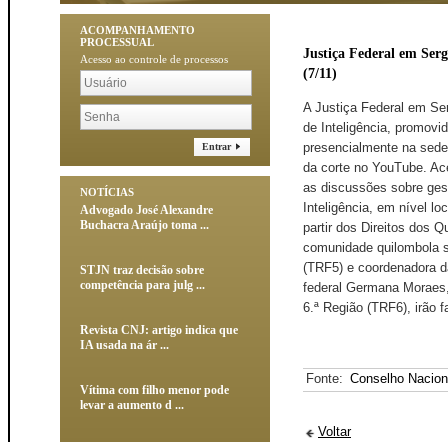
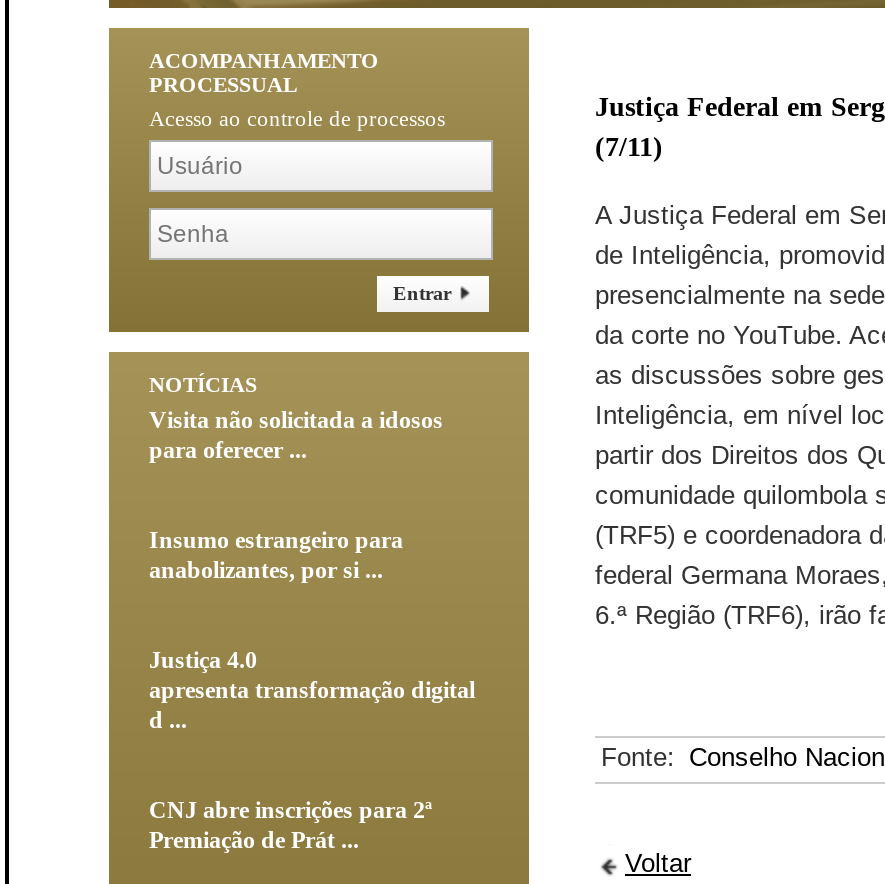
- Advogado José Alexandre
- Buchacra Araújo toma ...
+ Visita não solicitada a idosos
+ para oferecer ...

- STJN traz decisão sobre
- competência para julg ...
+ Insumo estrangeiro para
+ anabolizantes, por si ...

- Revista CNJ: artigo indica que
- IA usada na ár ...
+ Justiça 4.0
+ apresenta transformação digital
+ d ...

- Vítima com filho menor pode
- levar a aumento d ...
+ CNJ abre inscrições para 2ª
+ Premiação de Prát ...
